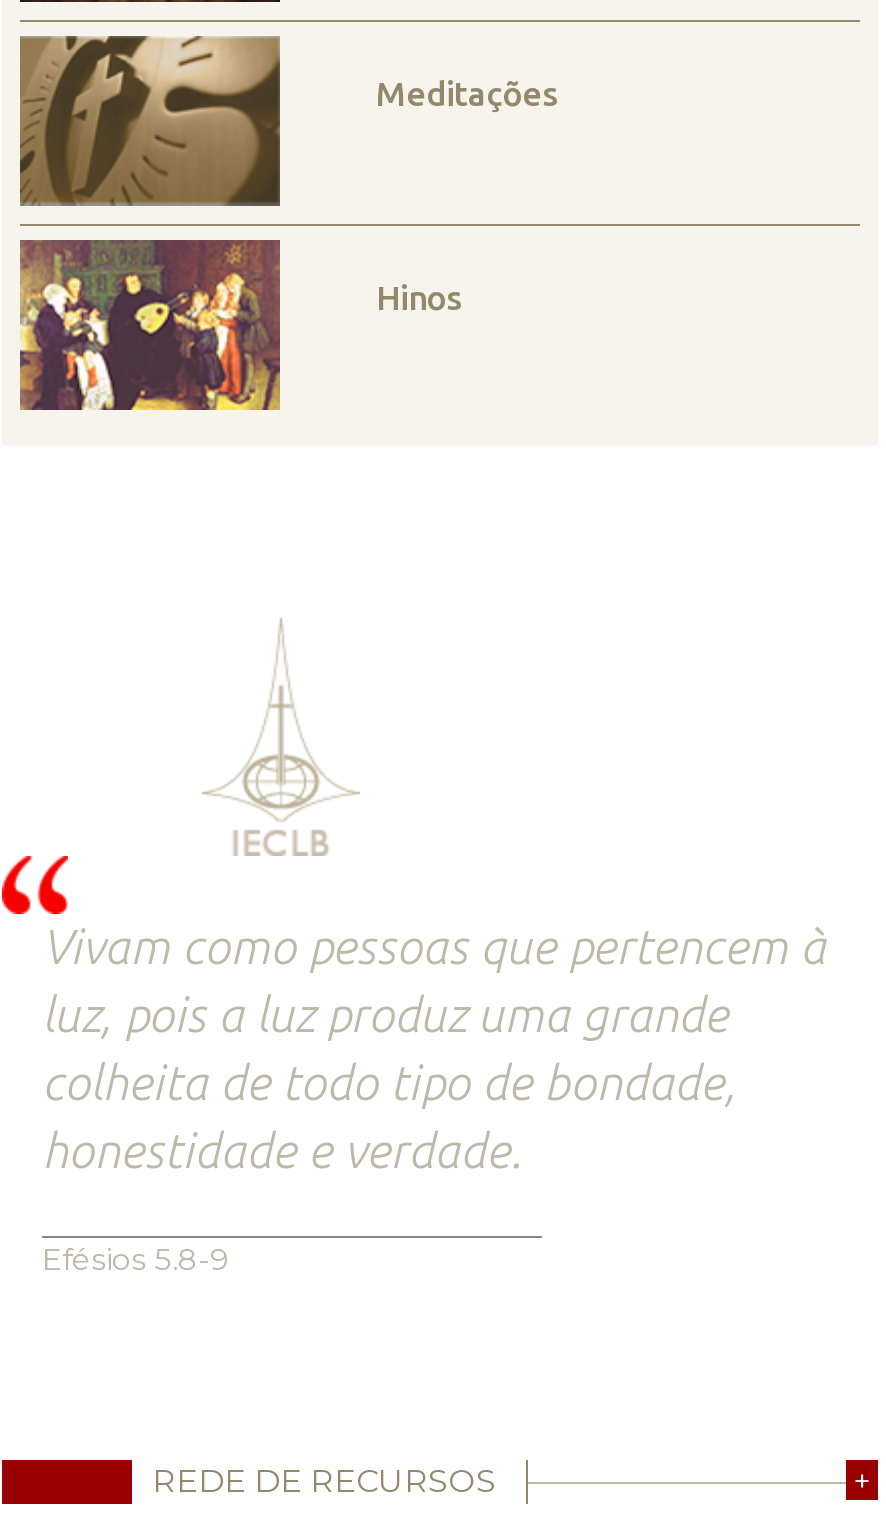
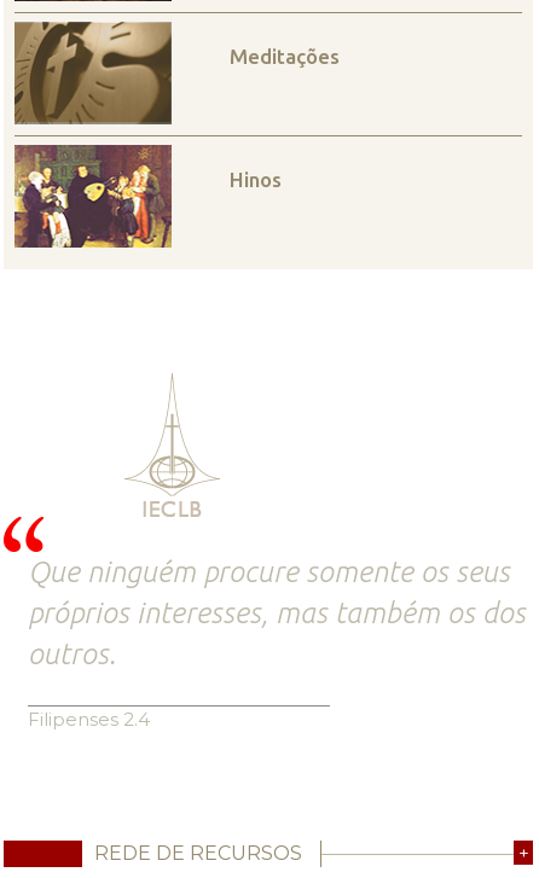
- Vivam como pessoas que pertencem à
- luz, pois a luz produz uma grande
- colheita de todo tipo de bondade,
- honestidade e verdade.
+ Que ninguém procure somente os seus
+ próprios interesses, mas também os dos
+ outros.

- Efésios 5.8-9
+ Filipenses 2.4
